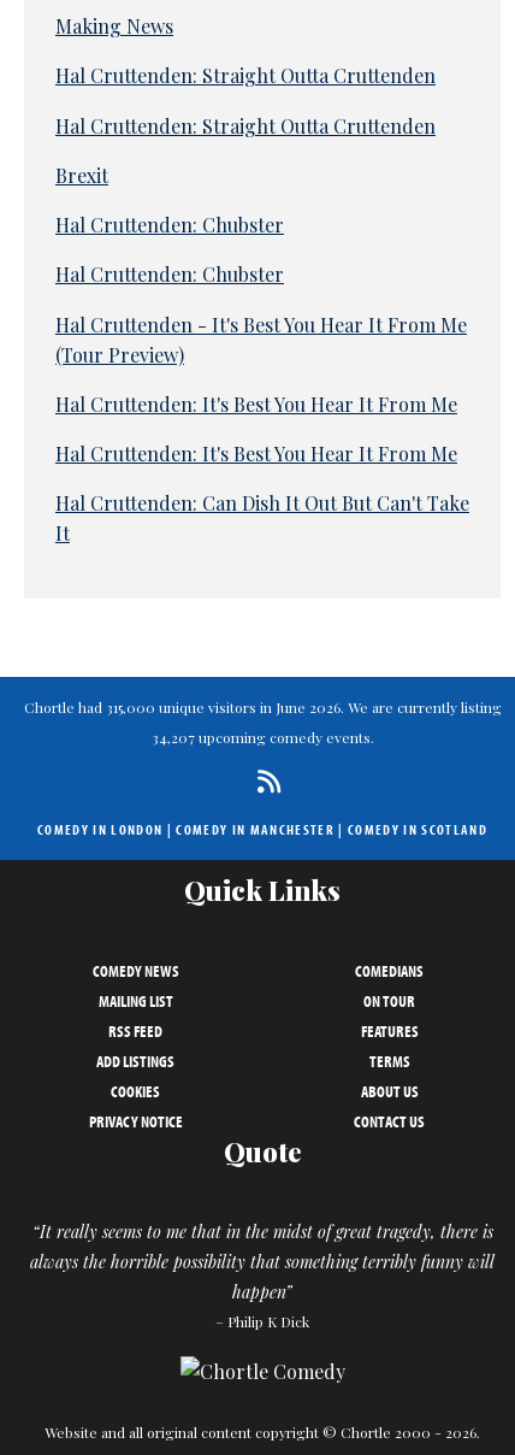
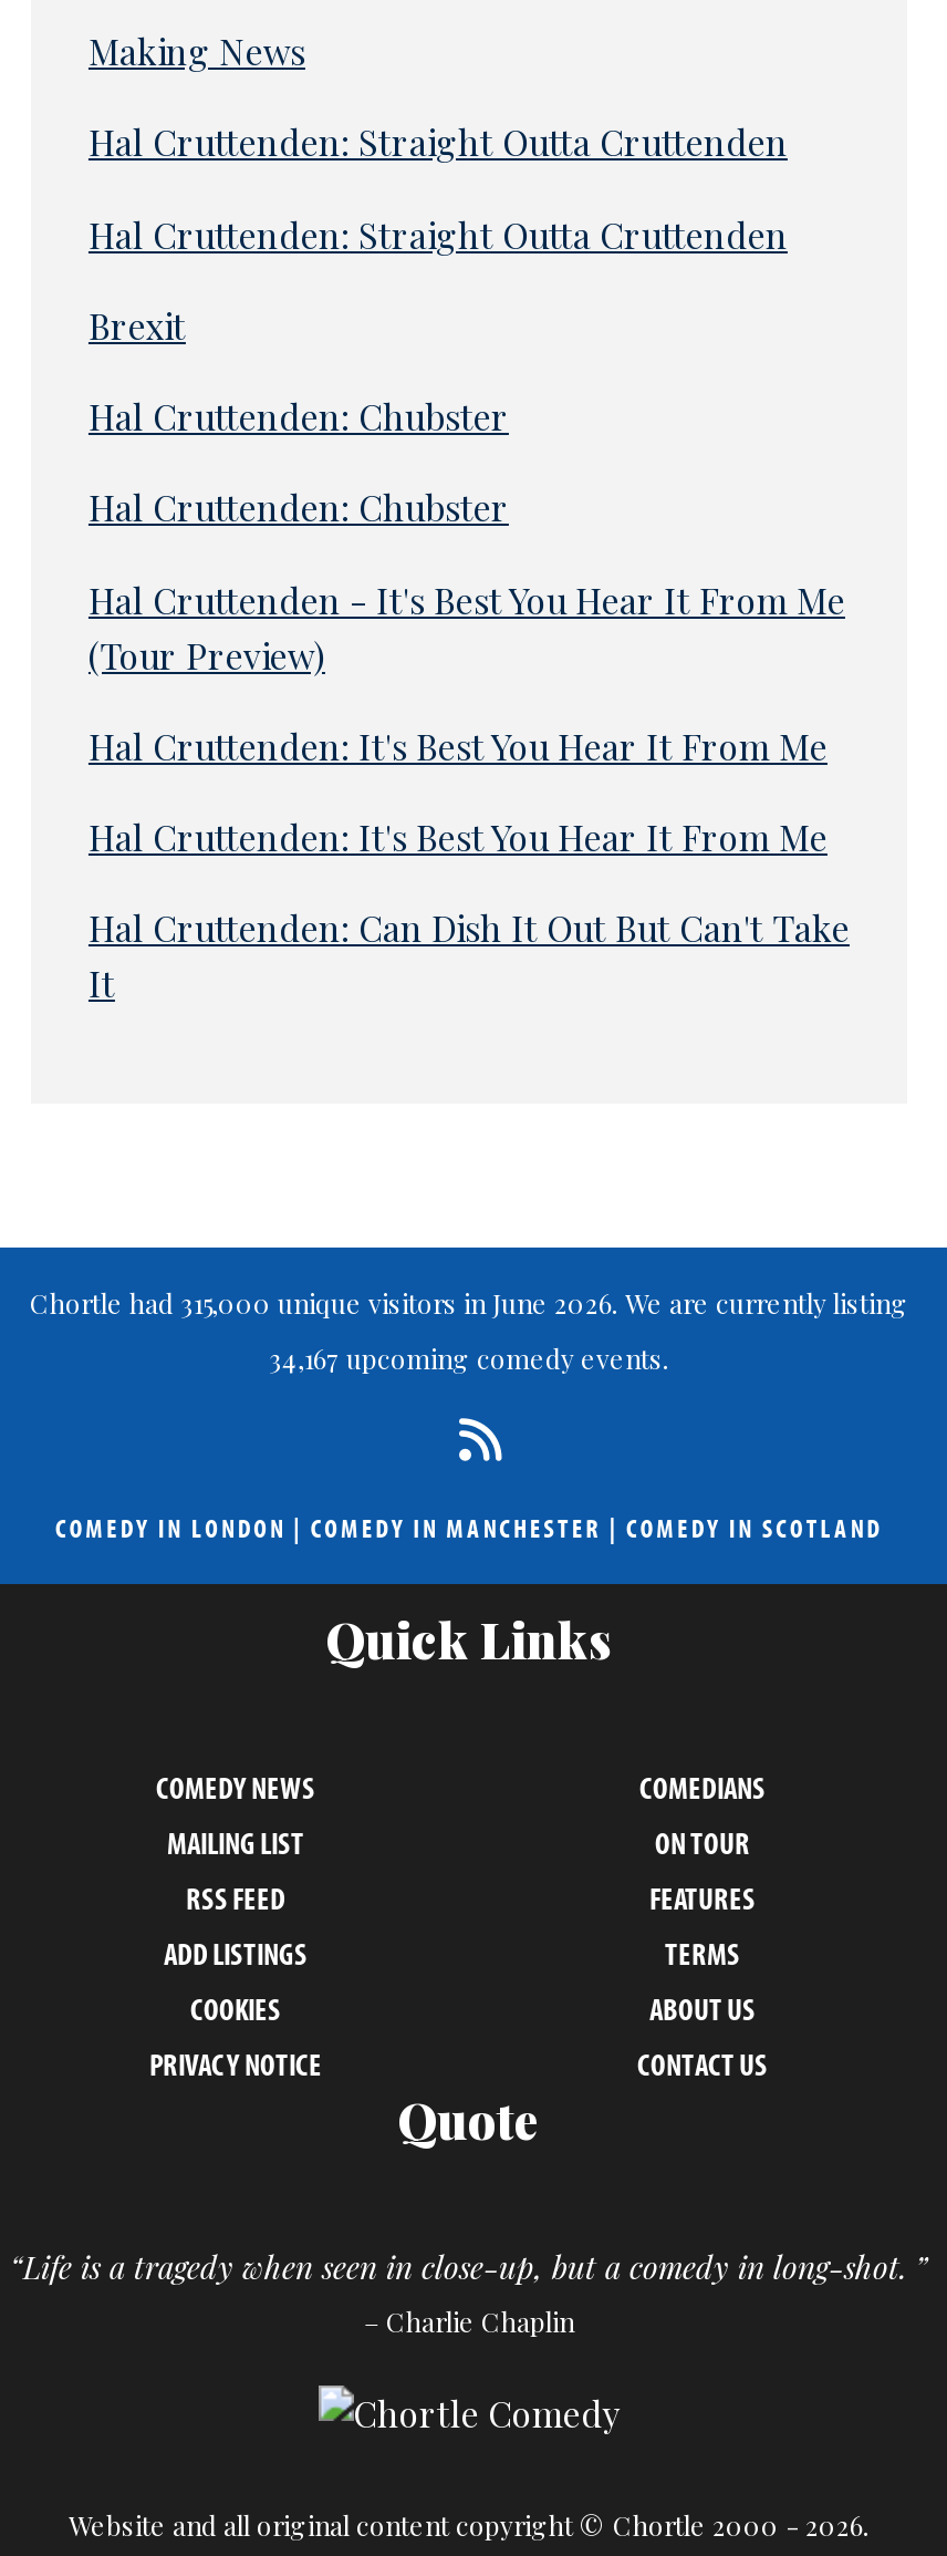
- 34,207 upcoming comedy events.
+ 34,167 upcoming comedy events.

- “It really seems to me that in the midst of great tragedy, there is
- always the horrible possibility that something terribly funny will
- happen”
- – Philip K Dick
+ “Life is a tragedy when seen in close-up, but a comedy in long-shot. ”
+ – Charlie Chaplin
